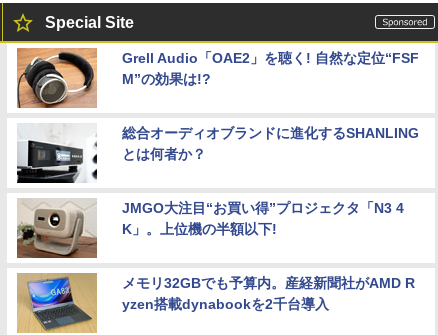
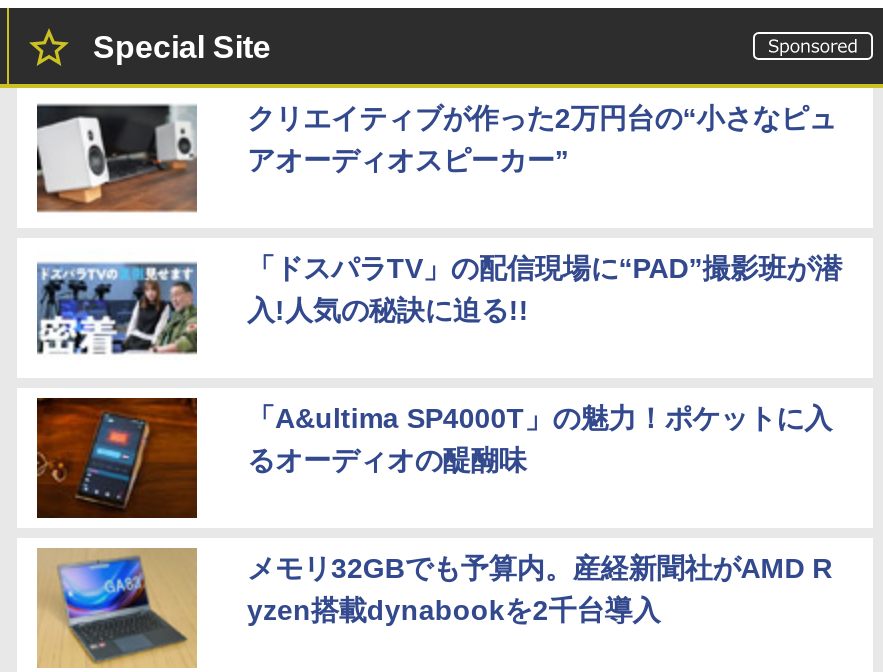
- [image]
- Grell Audio「OAE2」を聴く! 自然な定位“FSF
- M”の効果は!?
+ [image]
+ クリエイティブが作った2万円台の“小さなピュ
+ アオーディオスピーカー”

- [image]
- 総合オーディオブランドに進化するSHANLING
- とは何者か？
+ [image]
+ 「ドスパラTV」の配信現場に“PAD”撮影班が潜
+ 入!人気の秘訣に迫る!!

- [image]
- JMGO大注目“お買い得”プロジェクタ「N3 4
- K」。上位機の半額以下!
+ [image]
+ 「A&ultima SP4000T」の魅力！ポケットに入
+ るオーディオの醍醐味
